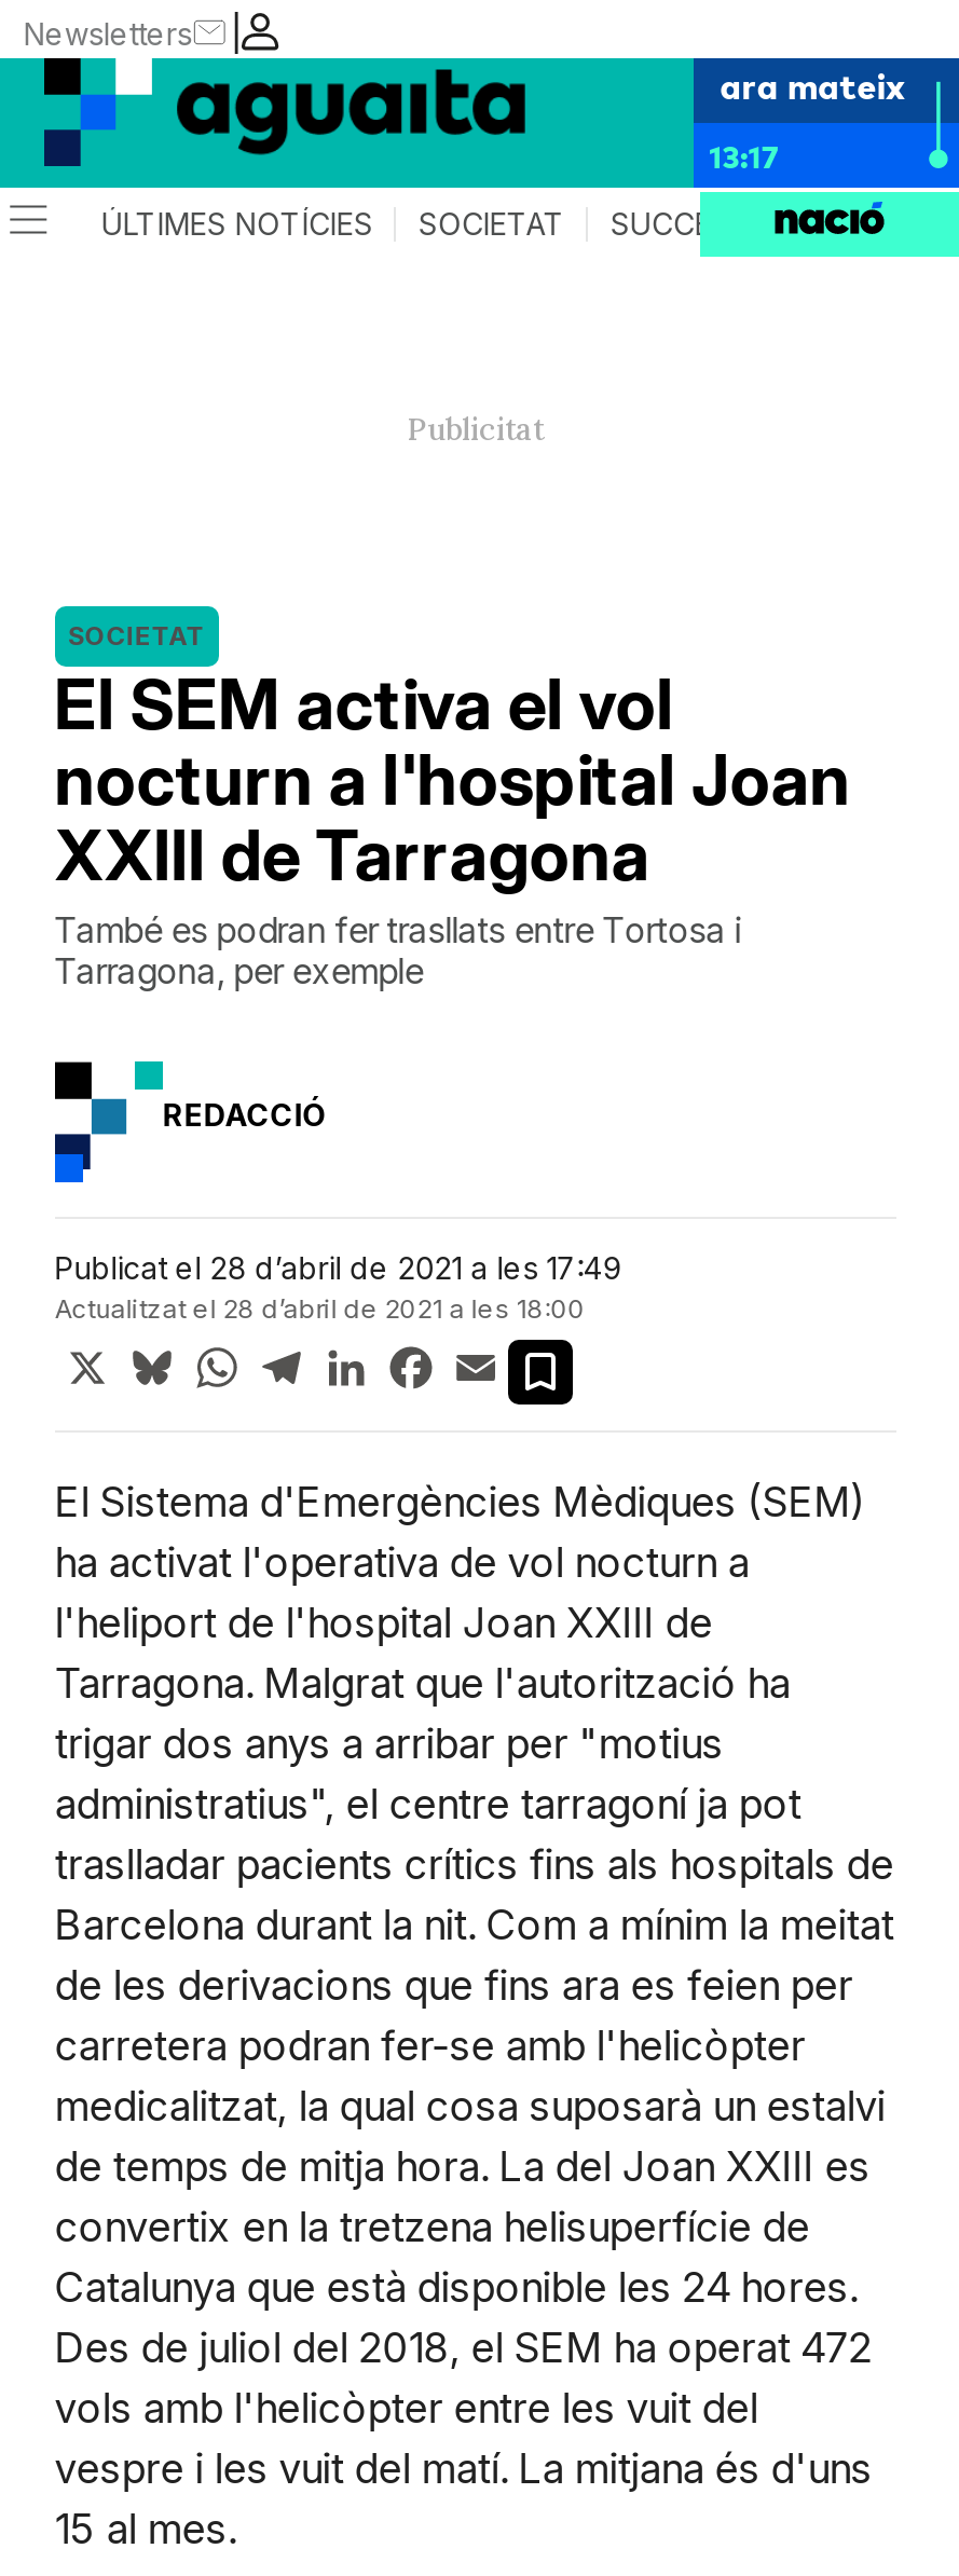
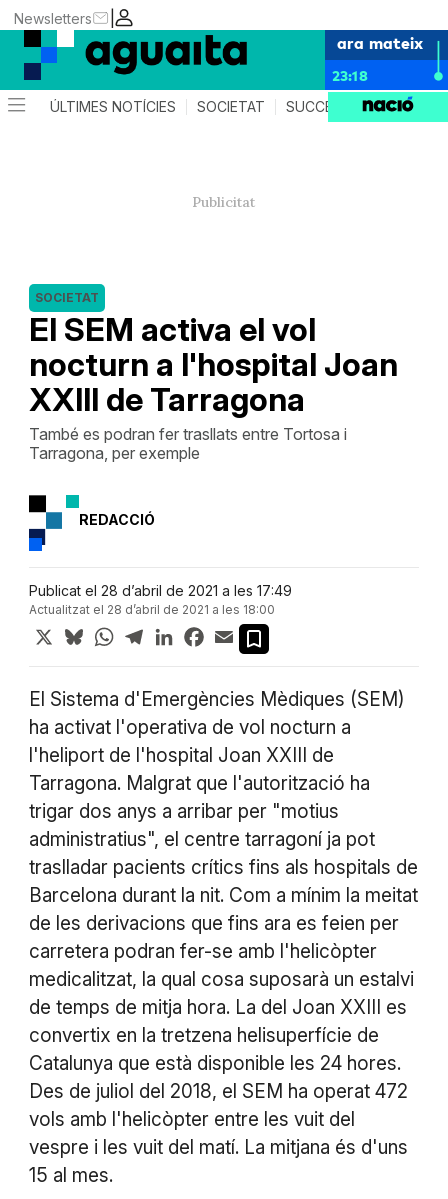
- 13:17
+ 23:18
